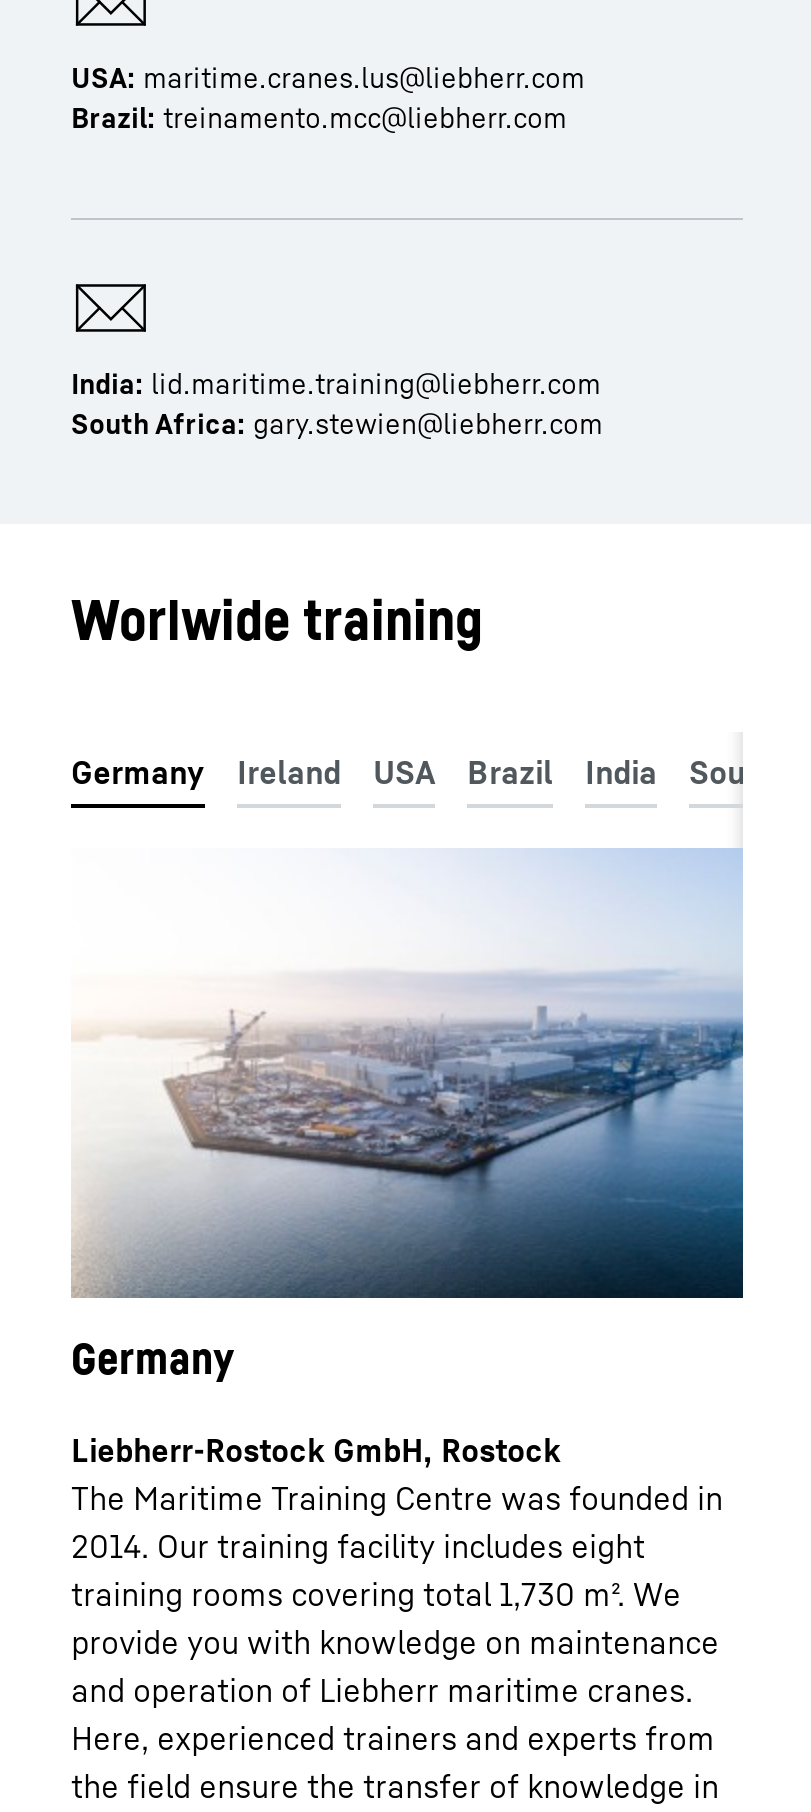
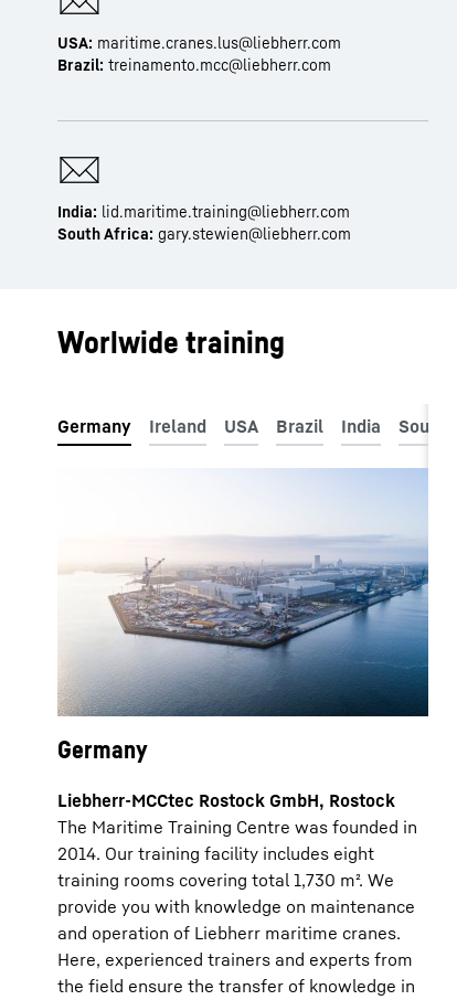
- Liebherr-Rostock GmbH, Rostock
+ Liebherr-MCCtec Rostock GmbH, Rostock
